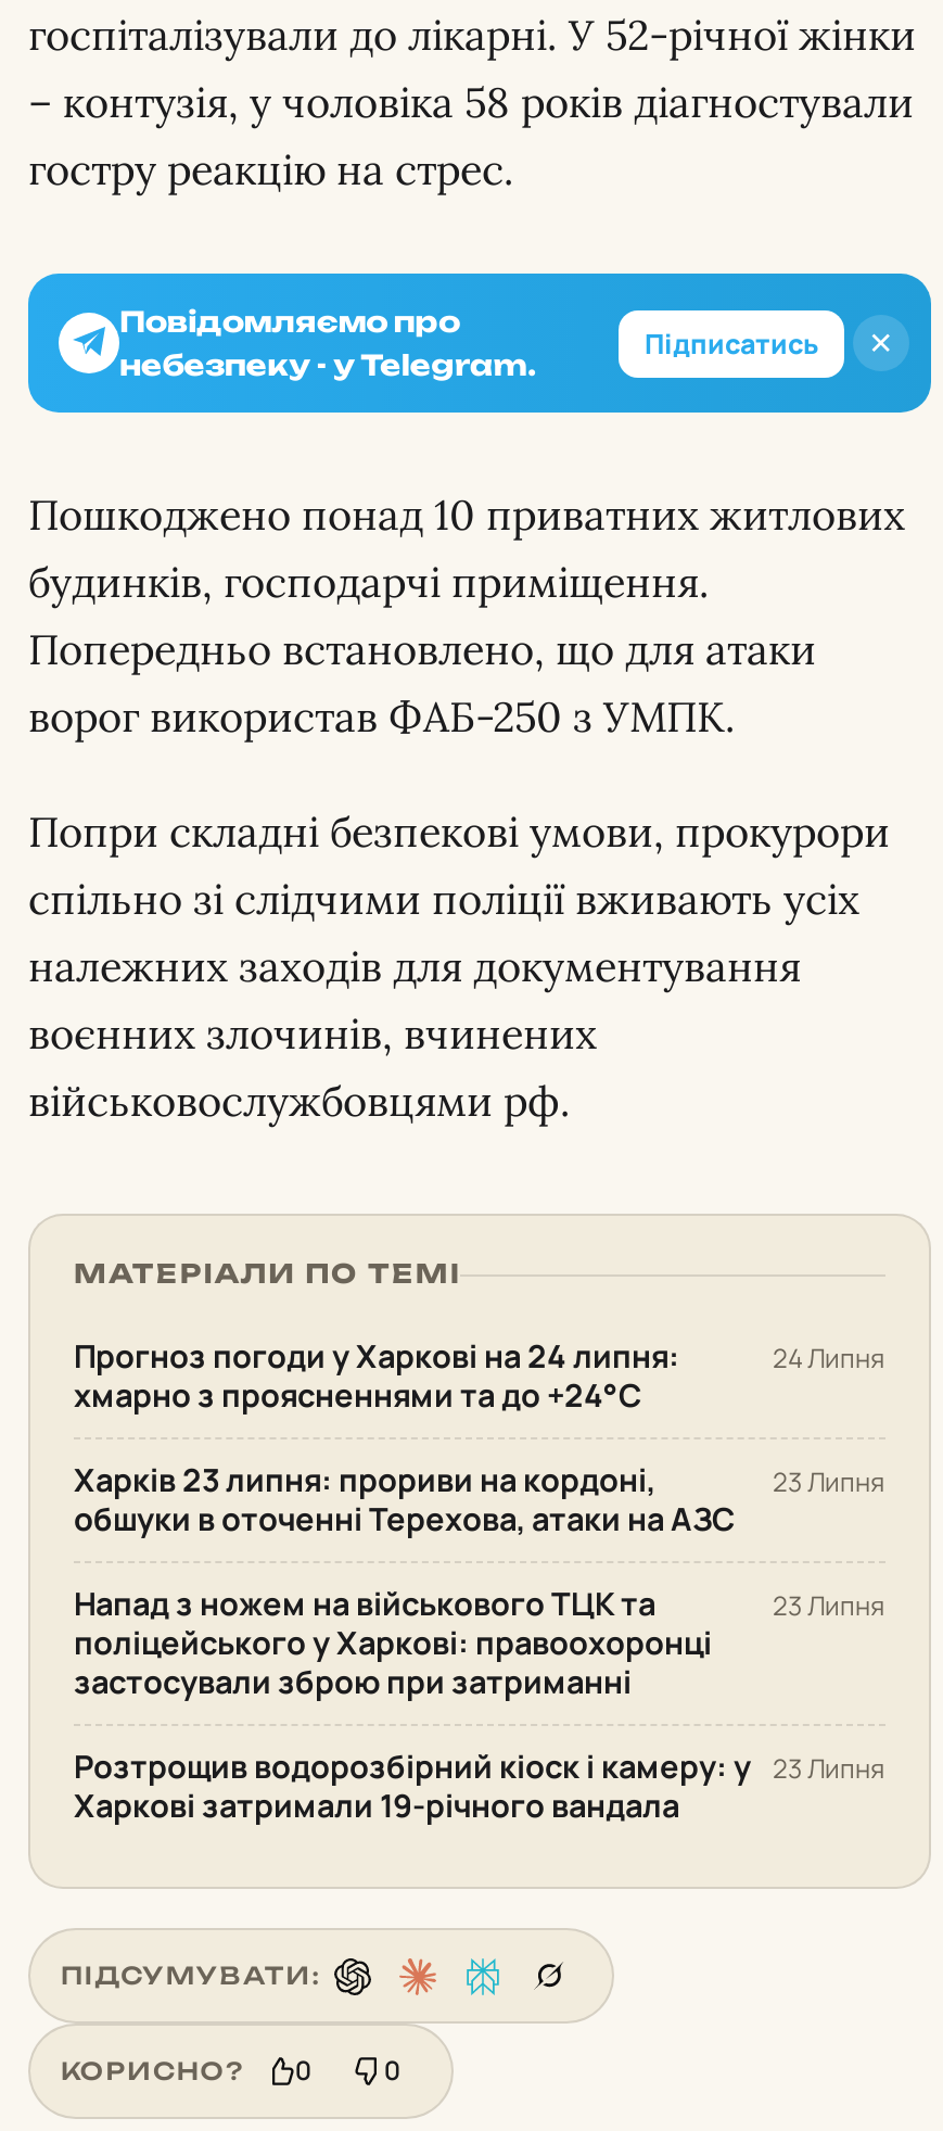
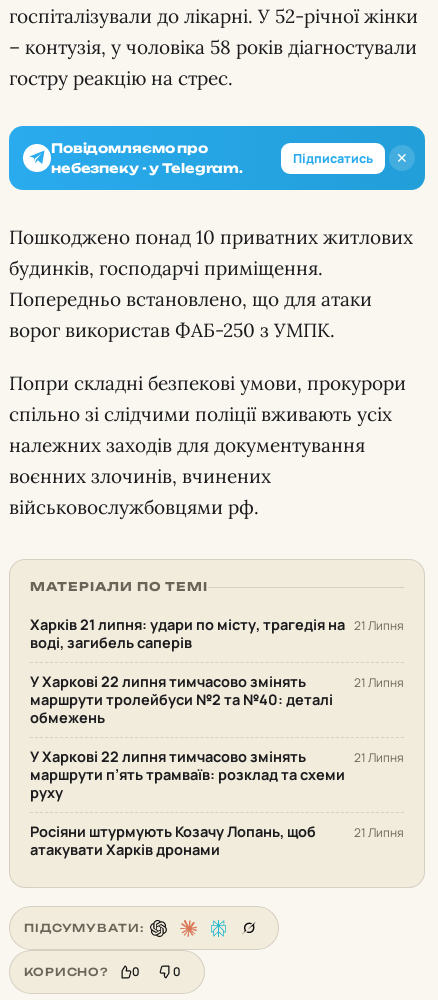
- Прогноз погоди у Харкові на 24 липня:
- хмарно з проясненнями та до +24°С
+ Харків 21 липня: удари по місту, трагедія на
+ воді, загибель саперів

- 24 Липня
+ 21 Липня

- Харків 23 липня: прориви на кордоні,
- обшуки в оточенні Терехова, атаки на АЗС
+ У Харкові 22 липня тимчасово змінять
+ маршрути тролейбуси №2 та №40: деталі
+ обмежень

- 23 Липня
+ 21 Липня

- Напад з ножем на військового ТЦК та
- поліцейського у Харкові: правоохоронці
- застосували зброю при затриманні
+ У Харкові 22 липня тимчасово змінять
+ маршрути п’ять трамваїв: розклад та схеми
+ руху

- 23 Липня
+ 21 Липня

- Розтрощив водорозбірний кіоск і камеру: у
- Харкові затримали 19-річного вандала
+ Росіяни штурмують Козачу Лопань, щоб
+ атакувати Харків дронами

- 23 Липня
+ 21 Липня
